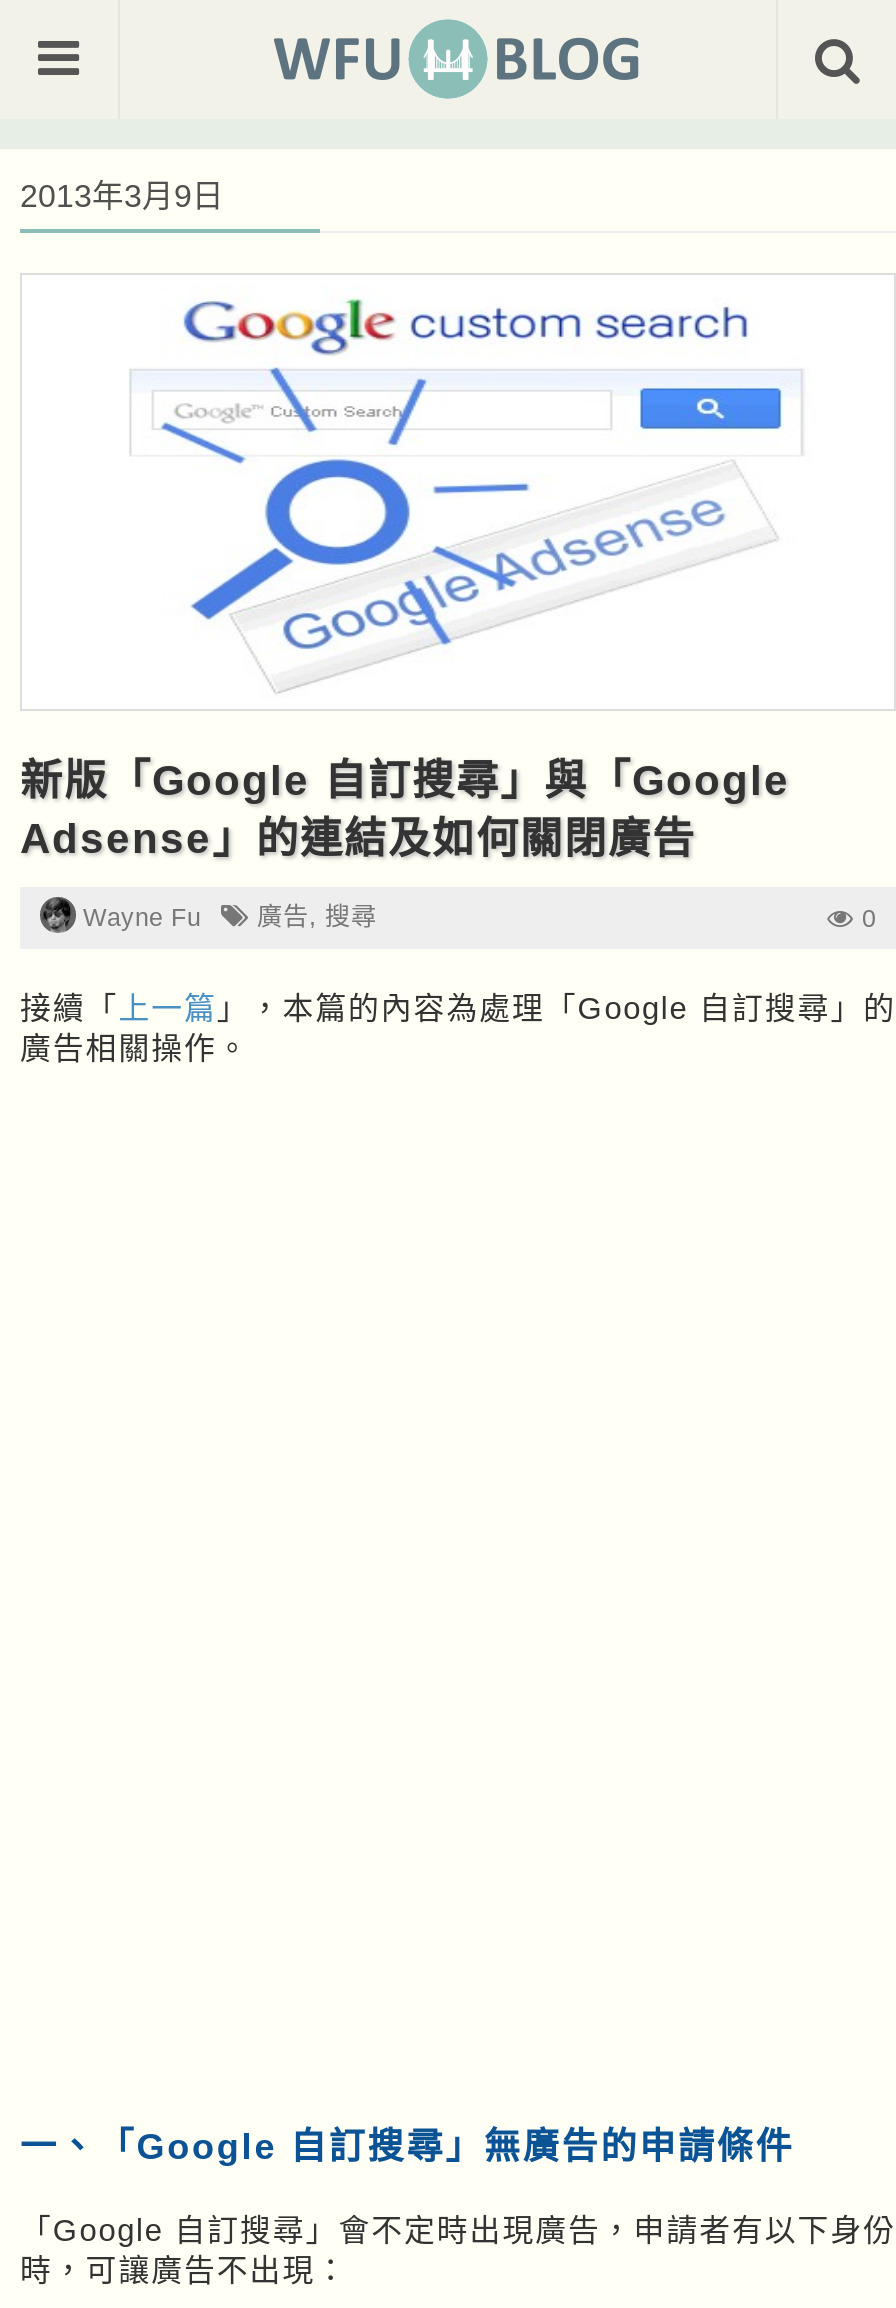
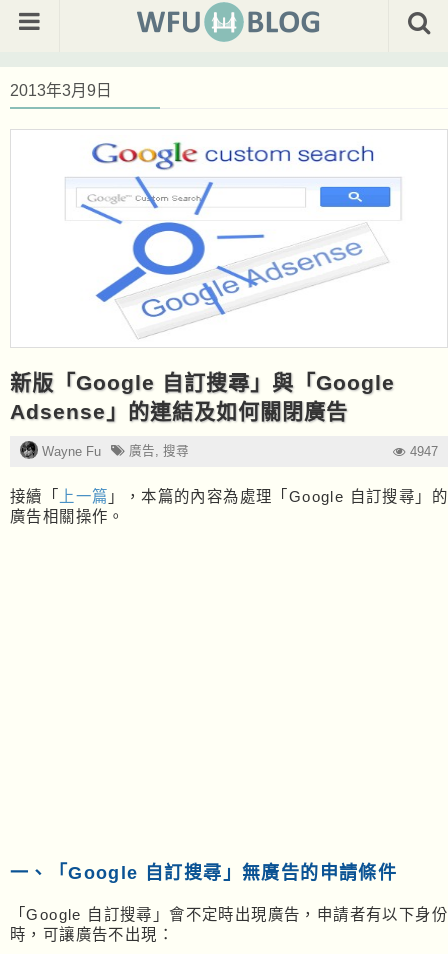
- 0
+ 4947
